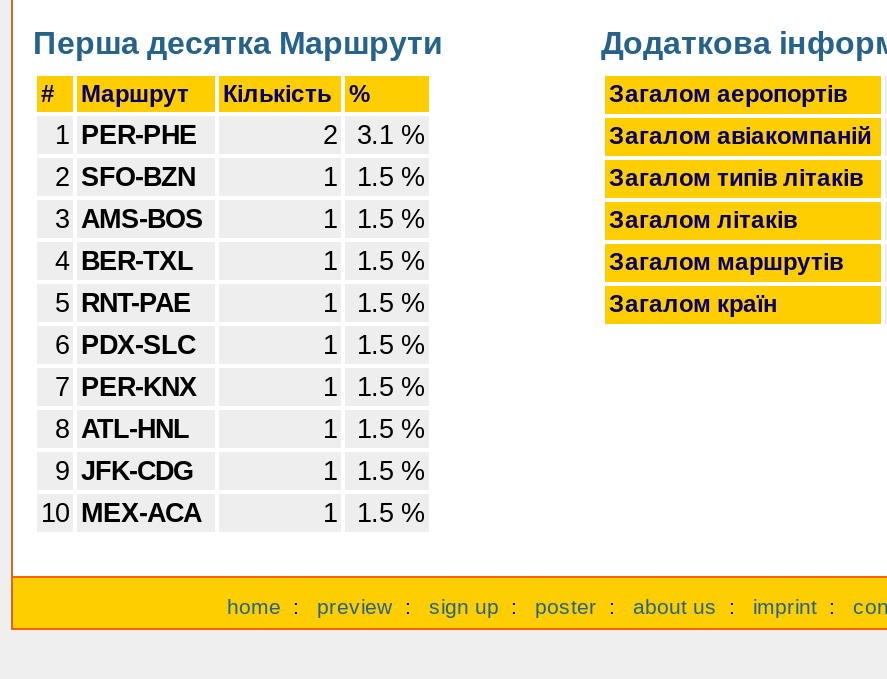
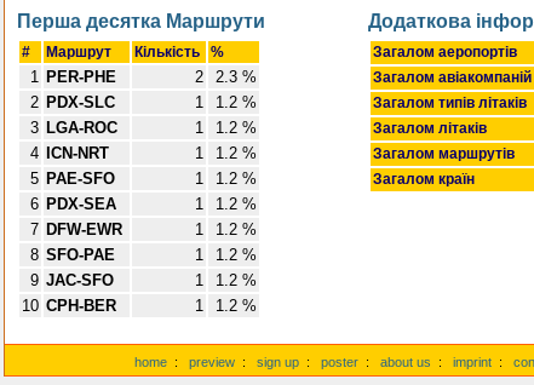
- 2 3.1 %
- 2 SFO-BZN
- 1 1.5 %
- 3 AMS-BOS
- 1 1.5 %
- 4 BER-TXL
- 1 1.5 %
- 5 RNT-PAE
- 1 1.5 %
- 6 PDX-SLC
- 1 1.5 %
- 7 PER-KNX
- 1 1.5 %
- 8 ATL-HNL
- 1 1.5 %
- 9 JFK-CDG
- 1 1.5 %
- 10 MEX-ACA
- 1 1.5 %
+ 2 2.3 %
+ 2 PDX-SLC
+ 1 1.2 %
+ 3 LGA-ROC
+ 1 1.2 %
+ 4 ICN-NRT
+ 1 1.2 %
+ 5 PAE-SFO
+ 1 1.2 %
+ 6 PDX-SEA
+ 1 1.2 %
+ 7 DFW-EWR
+ 1 1.2 %
+ 8 SFO-PAE
+ 1 1.2 %
+ 9 JAC-SFO
+ 1 1.2 %
+ 10 CPH-BER
+ 1 1.2 %
